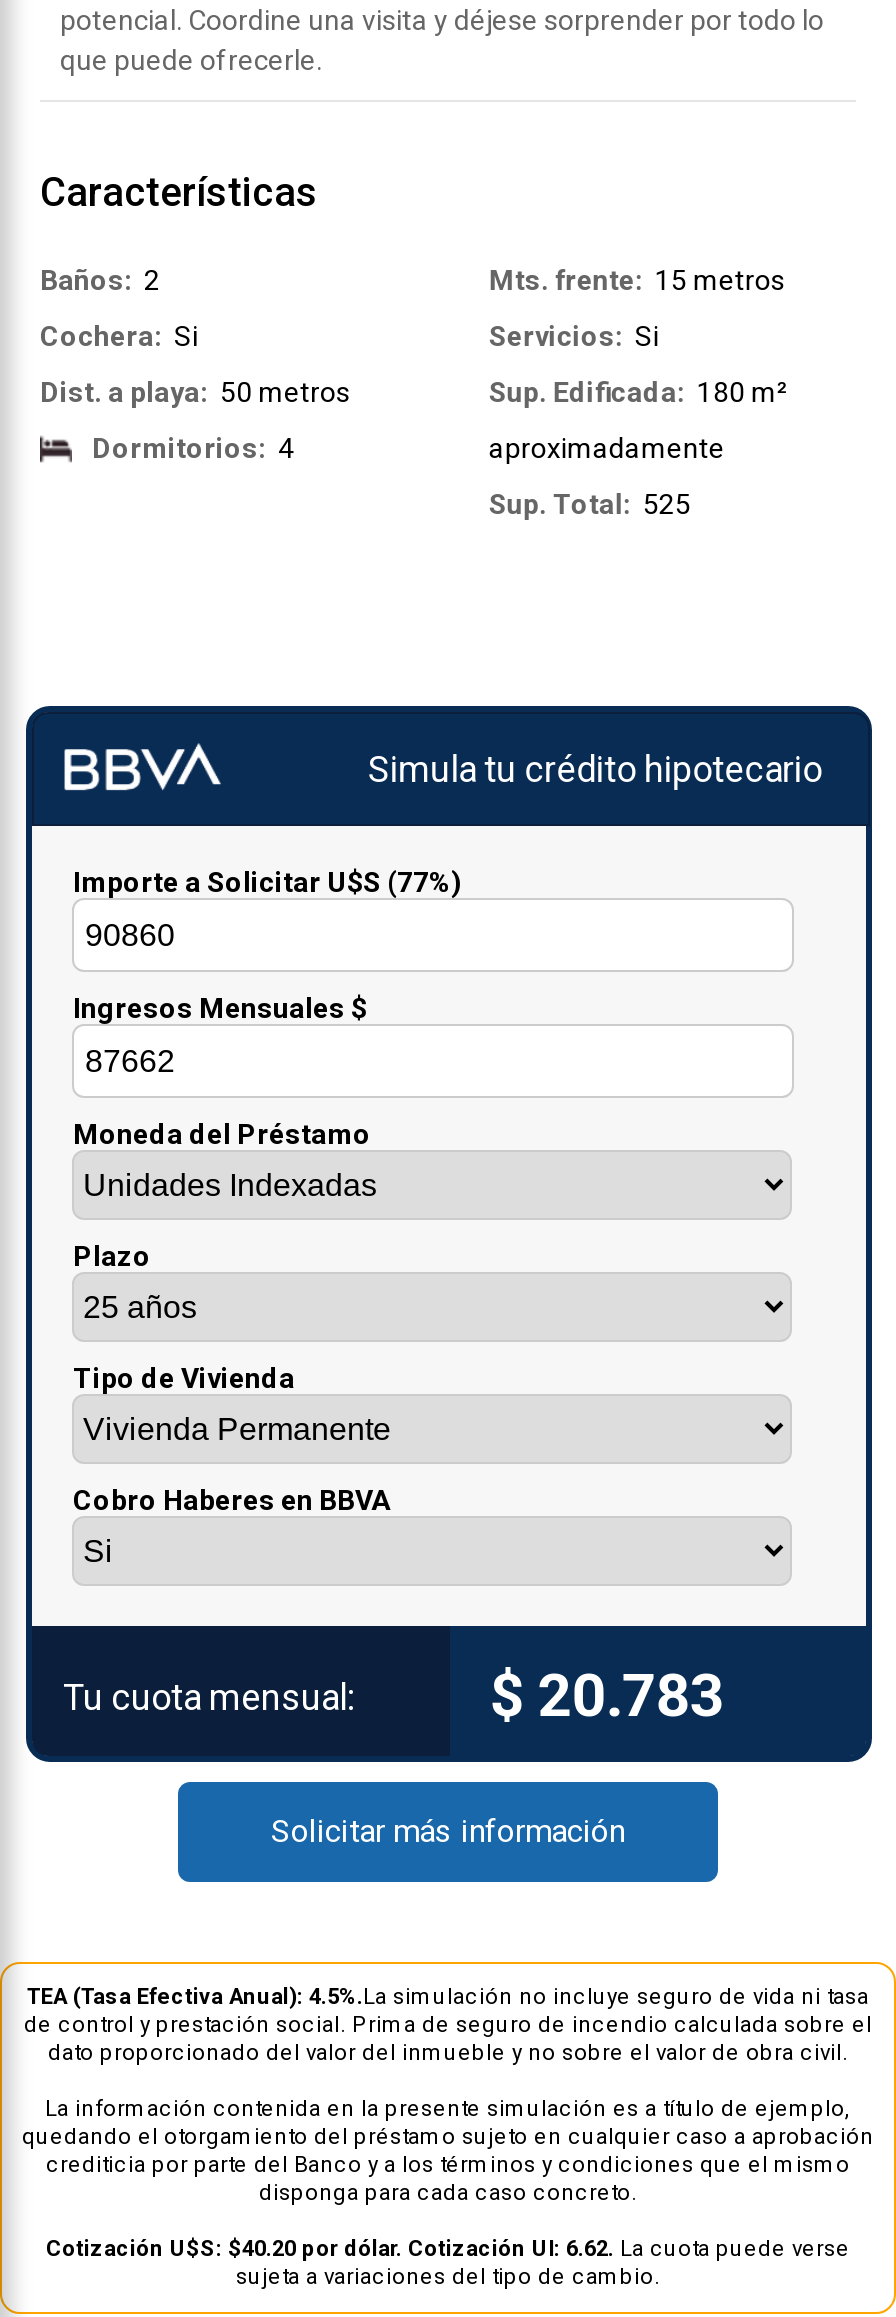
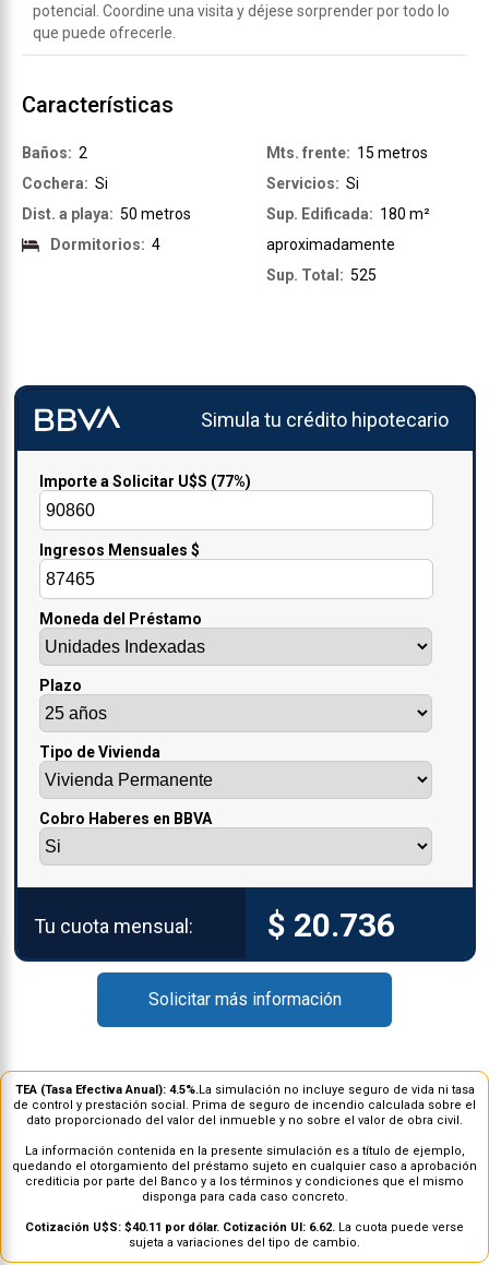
- $ 20.783
+ $ 20.736

- Cotización U$S: $40.20 por dólar. Cotización UI: 6.62. La cuota puede verse
+ Cotización U$S: $40.11 por dólar. Cotización UI: 6.62. La cuota puede verse
